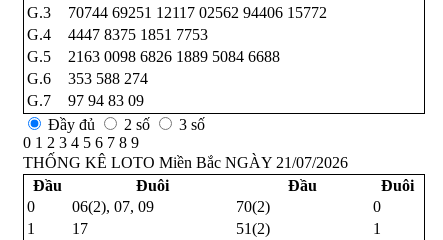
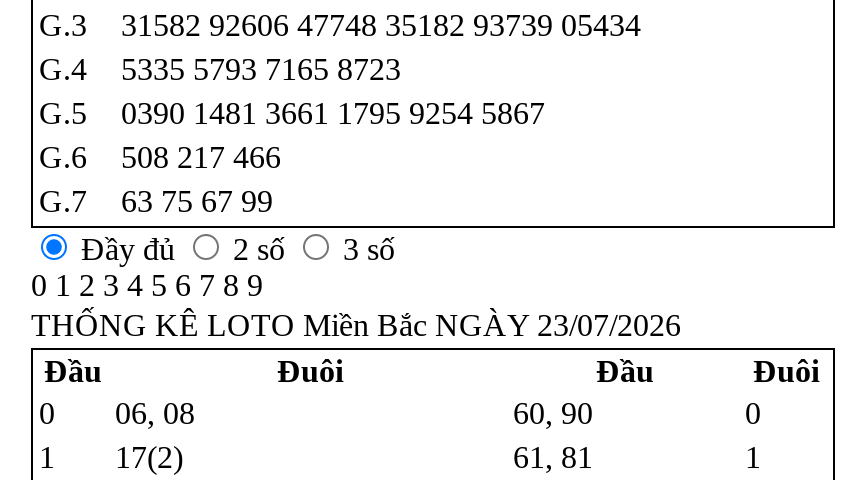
- G.3 70744 69251 12117 02562 94406 15772
+ G.3 31582 92606 47748 35182 93739 05434

- G.4 4447 8375 1851 7753
+ G.4 5335 5793 7165 8723

- G.5 2163 0098 6826 1889 5084 6688
+ G.5 0390 1481 3661 1795 9254 5867

- G.6 353 588 274
+ G.6 508 217 466

- G.7 97 94 83 09
+ G.7 63 75 67 99

- THỐNG KÊ LOTO Miền Bắc NGÀY 21/07/2026
+ THỐNG KÊ LOTO Miền Bắc NGÀY 23/07/2026

- 06(2), 07, 09
- 70(2)
+ 06, 08
+ 60, 90

- 17
- 51 (2)
+ 17(2)
+ 61, 81
